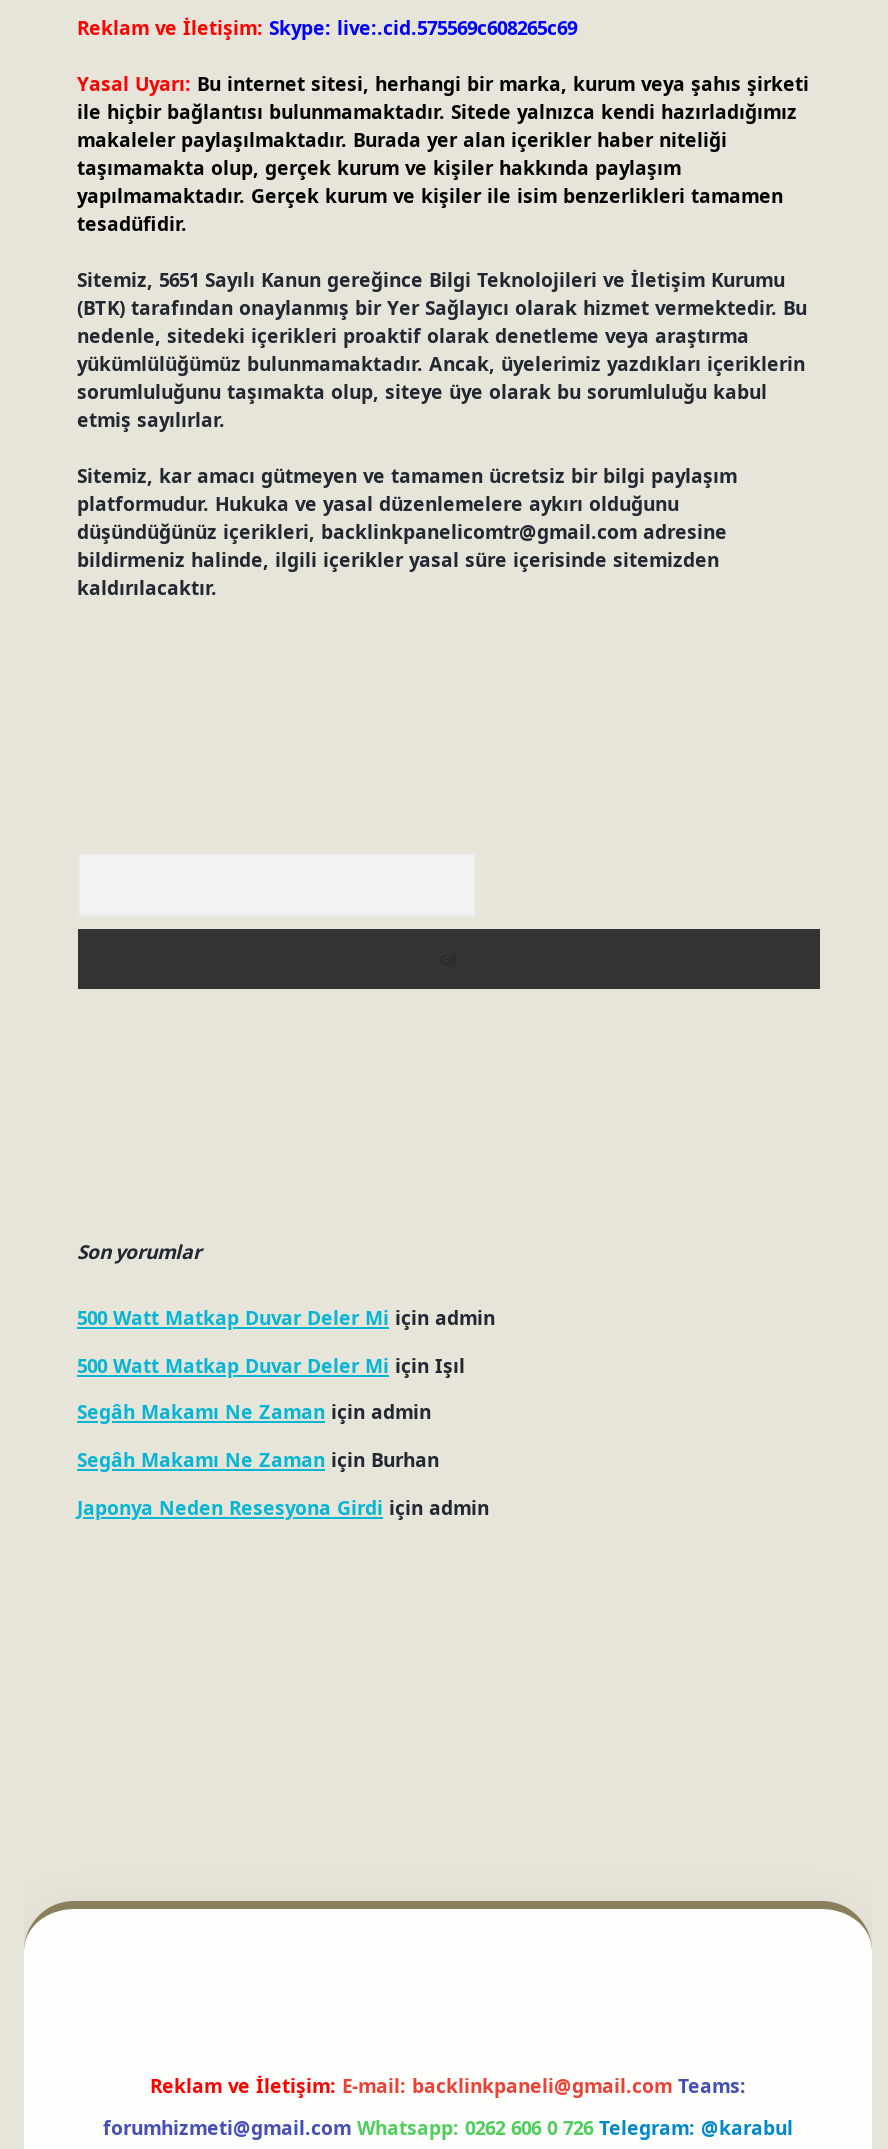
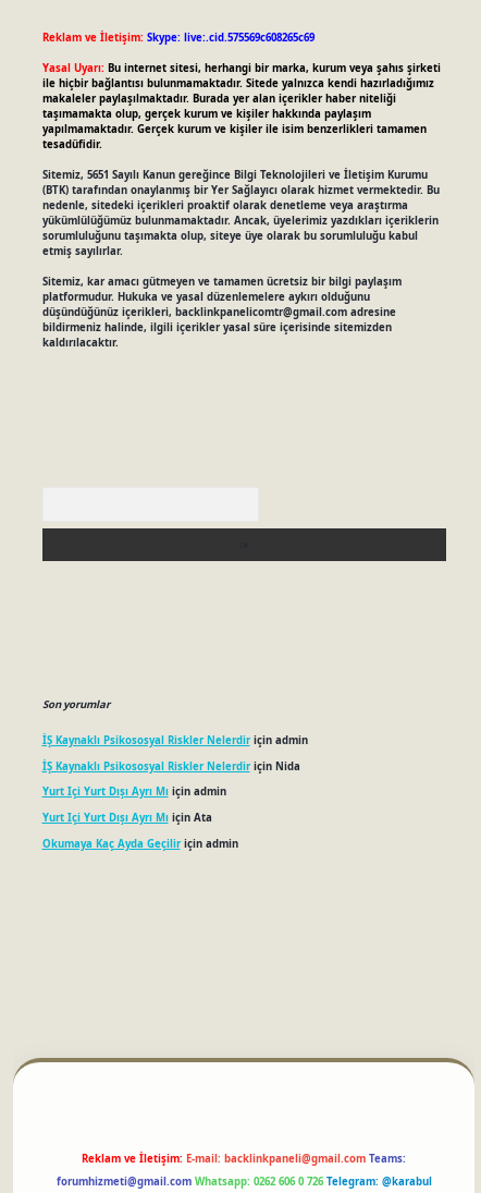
- 500 Watt Matkap Duvar Deler Mi için admin
+ İŞ Kaynaklı Psikososyal Riskler Nelerdir için admin

- 500 Watt Matkap Duvar Deler Mi için Işıl
+ İŞ Kaynaklı Psikososyal Riskler Nelerdir için Nida

- Segâh Makamı Ne Zaman için admin
+ Yurt Içi Yurt Dışı Ayrı Mı için admin

- Segâh Makamı Ne Zaman için Burhan
+ Yurt Içi Yurt Dışı Ayrı Mı için Ata

- Japonya Neden Resesyona Girdi için admin
+ Okumaya Kaç Ayda Geçilir için admin
